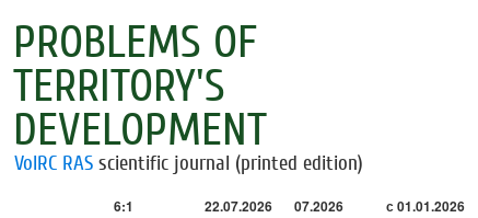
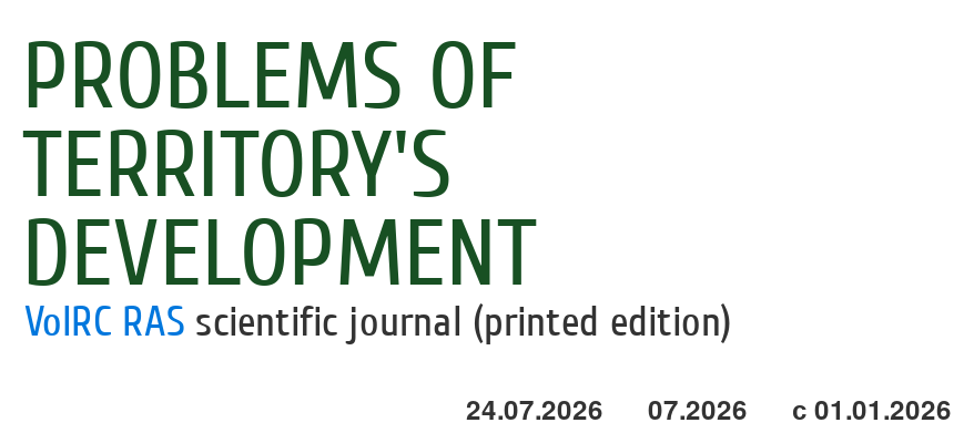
- 6:1
- 22.07.2026
+ 24.07.2026
